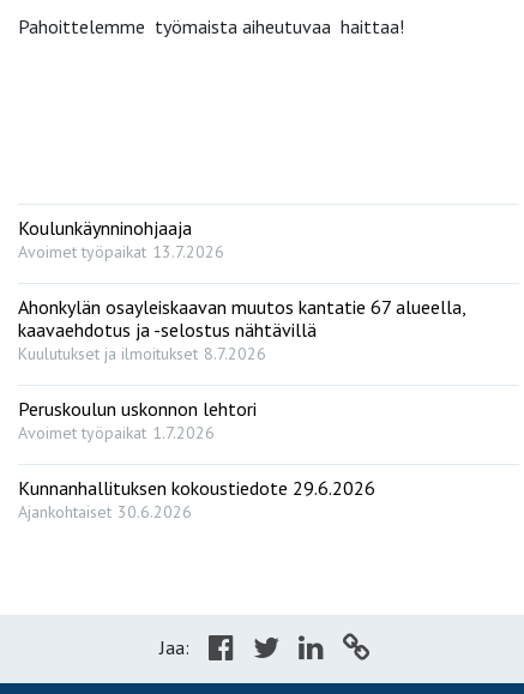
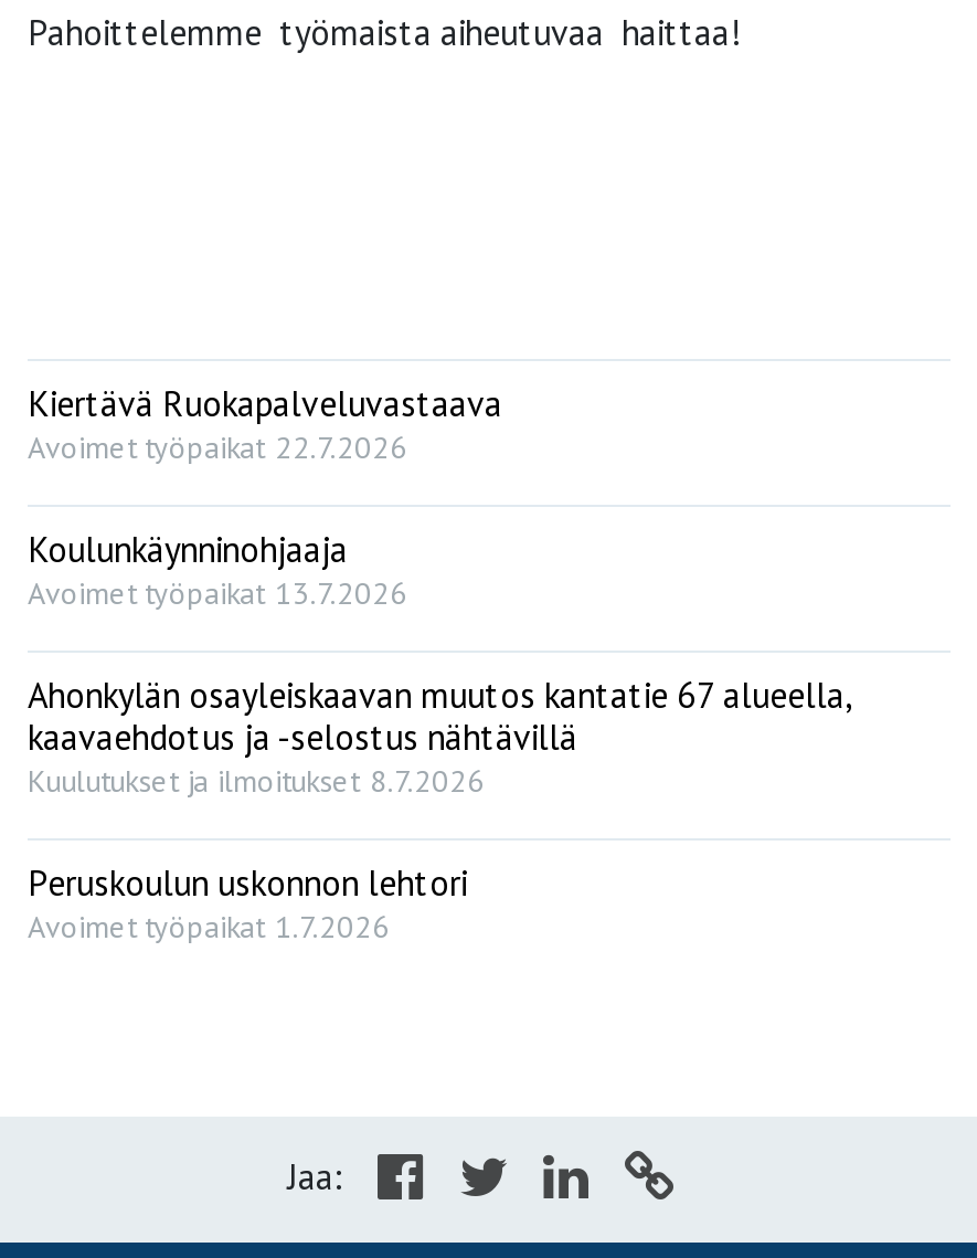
+ Kiertävä Ruokapalveluvastaava
+ Avoimet työpaikat 22.7.2026

moved down: Koulunkäynninohjaaja | Avoimet työpaikat 13.7.2026 | Ahonkylän osayleiskaavan muutos kantatie 67 alueella, | kaavaehdotus ja -selostus nähtävillä | Kuulutukset ja ilmoitukset 8.7.2026 | Peruskoulun uskonnon lehtori | Avoimet työpaikat 1.7.2026

- Kunnanhallituksen kokoustiedote 29.6.2026
- Ajankohtaiset 30.6.2026
